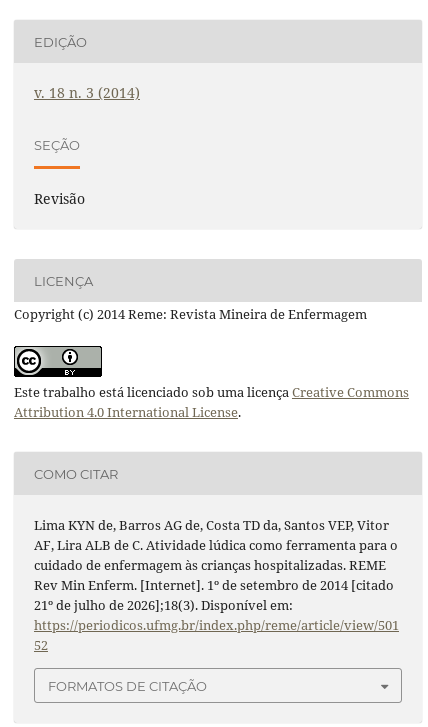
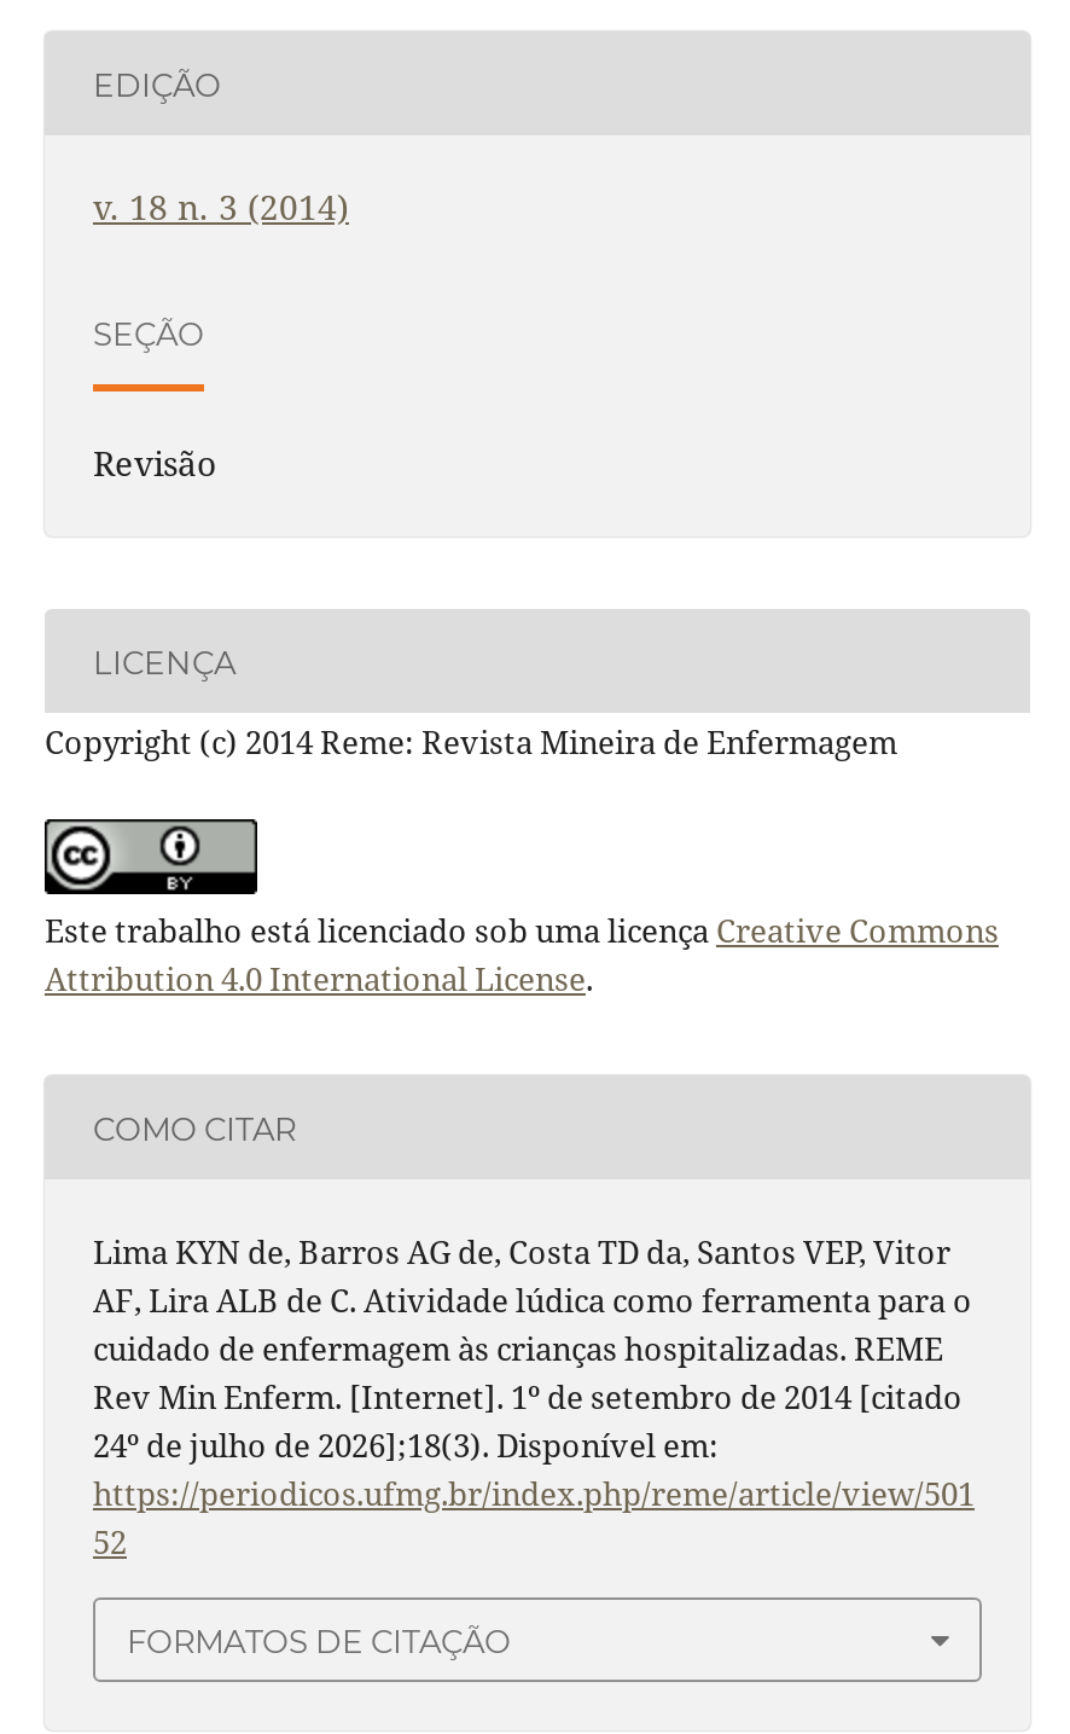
- 21º de julho de 2026];18(3). Disponível em:
+ 24º de julho de 2026];18(3). Disponível em:
